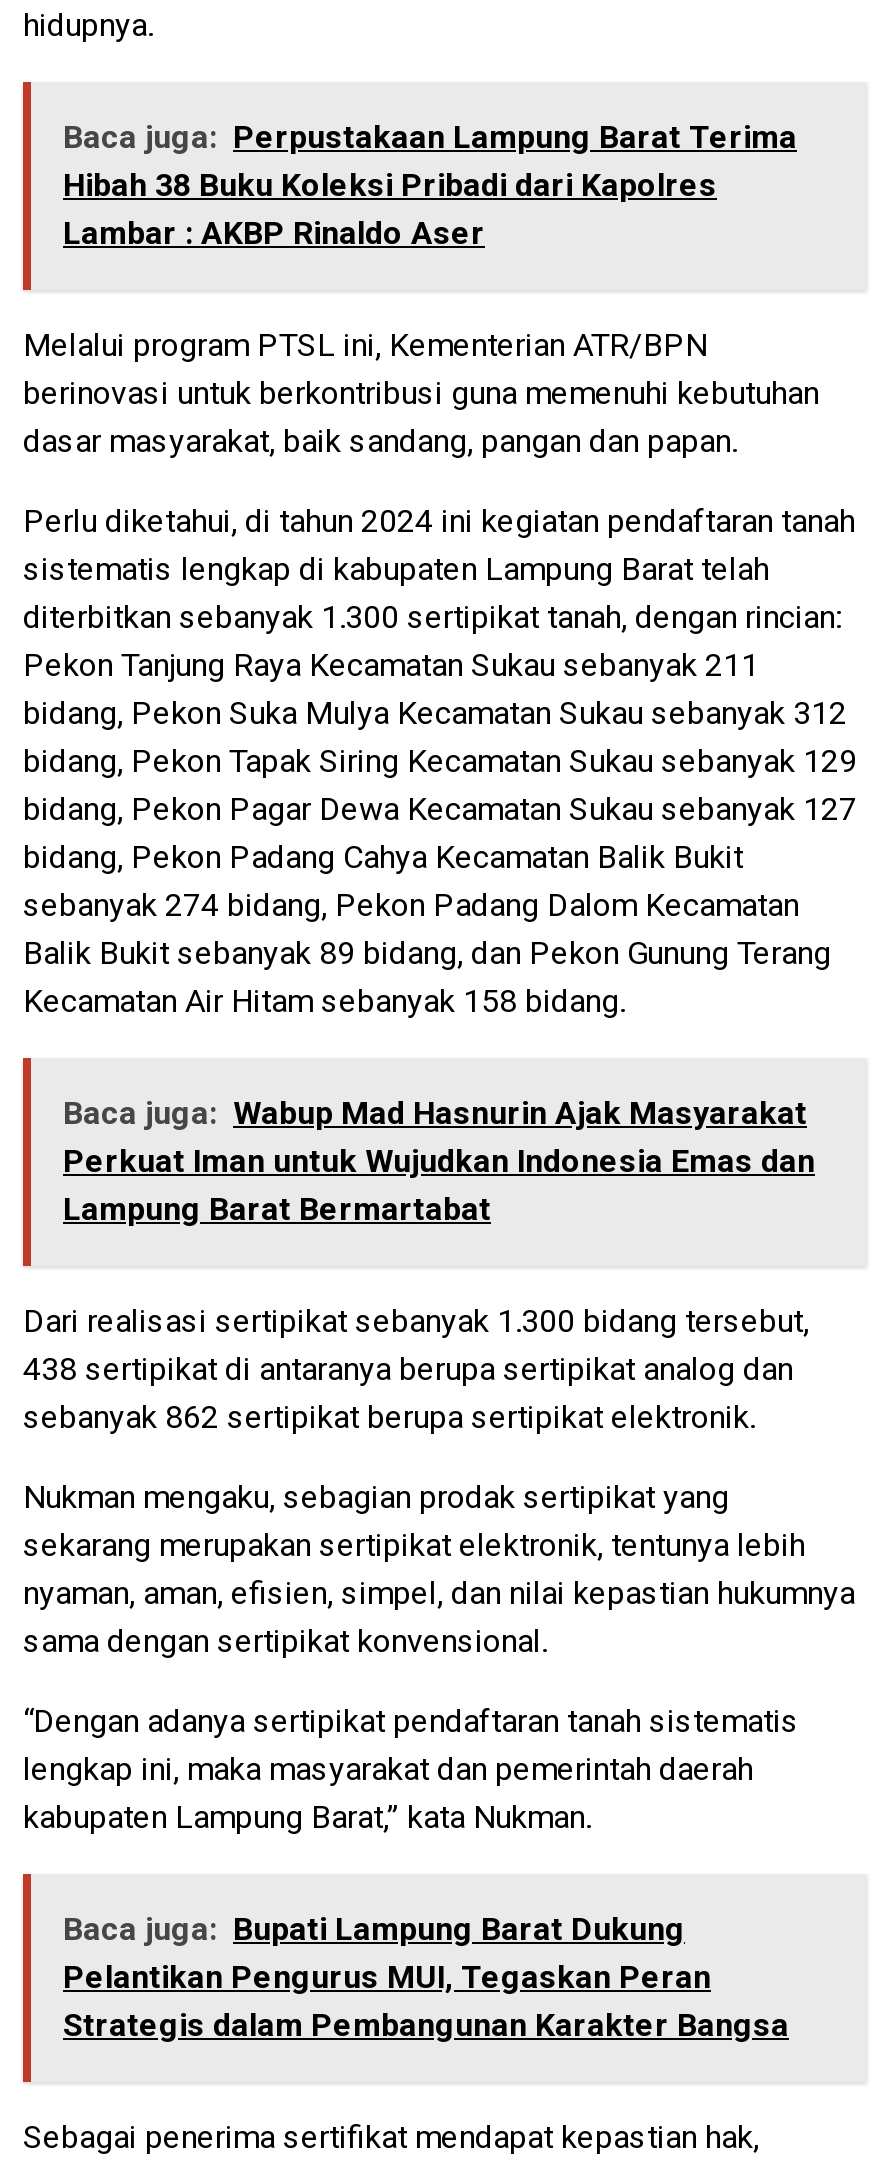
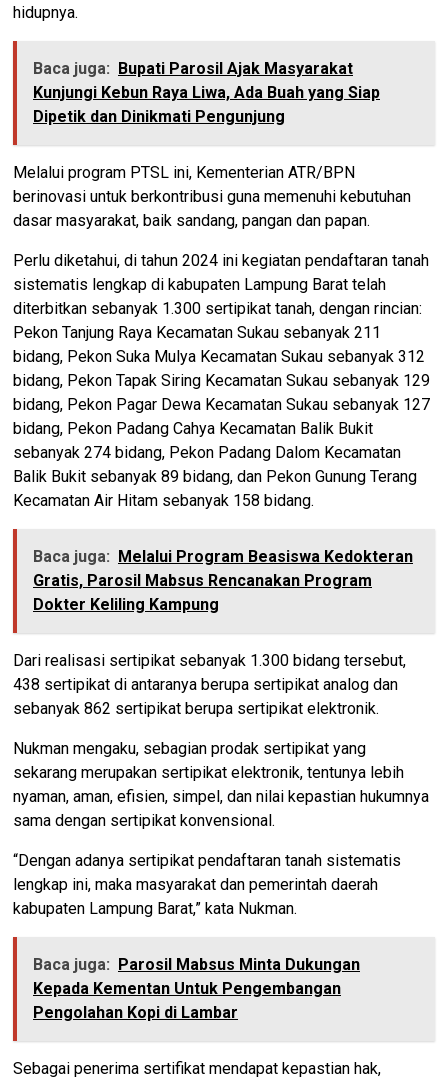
- Baca juga: Perpustakaan Lampung Barat Terima
- Hibah 38 Buku Koleksi Pribadi dari Kapolres
- Lambar : AKBP Rinaldo Aser
+ Baca juga: Bupati Parosil Ajak Masyarakat
+ Kunjungi Kebun Raya Liwa, Ada Buah yang Siap
+ Dipetik dan Dinikmati Pengunjung

- Baca juga: Wabup Mad Hasnurin Ajak Masyarakat
- Perkuat Iman untuk Wujudkan Indonesia Emas dan
- Lampung Barat Bermartabat
+ Baca juga: Melalui Program Beasiswa Kedokteran
+ Gratis, Parosil Mabsus Rencanakan Program
+ Dokter Keliling Kampung

- Baca juga: Bupati Lampung Barat Dukung
- Pelantikan Pengurus MUI, Tegaskan Peran
- Strategis dalam Pembangunan Karakter Bangsa
+ Baca juga: Parosil Mabsus Minta Dukungan
+ Kepada Kementan Untuk Pengembangan
+ Pengolahan Kopi di Lambar
